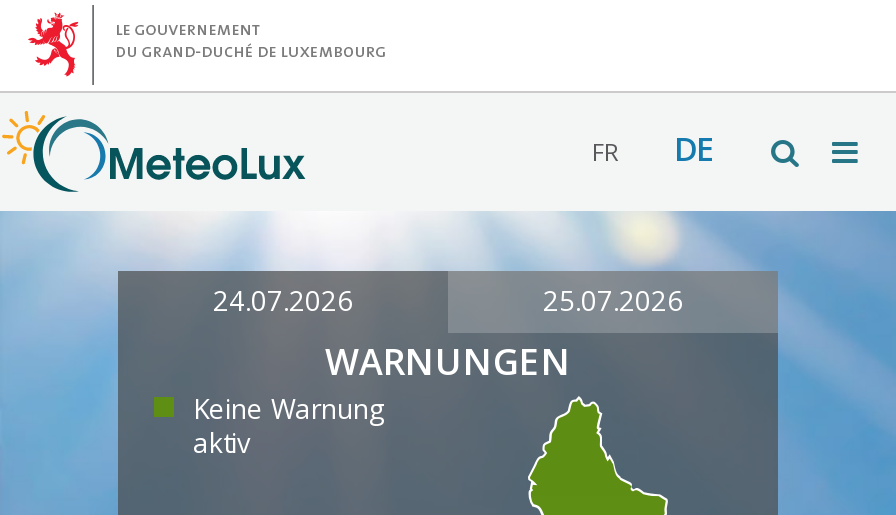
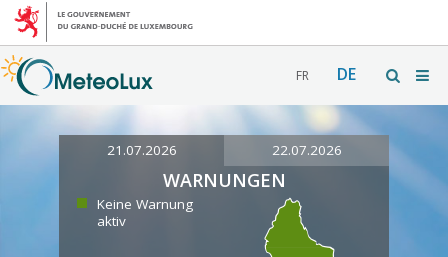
- 24.07.2026
+ 21.07.2026

- 25.07.2026
+ 22.07.2026
